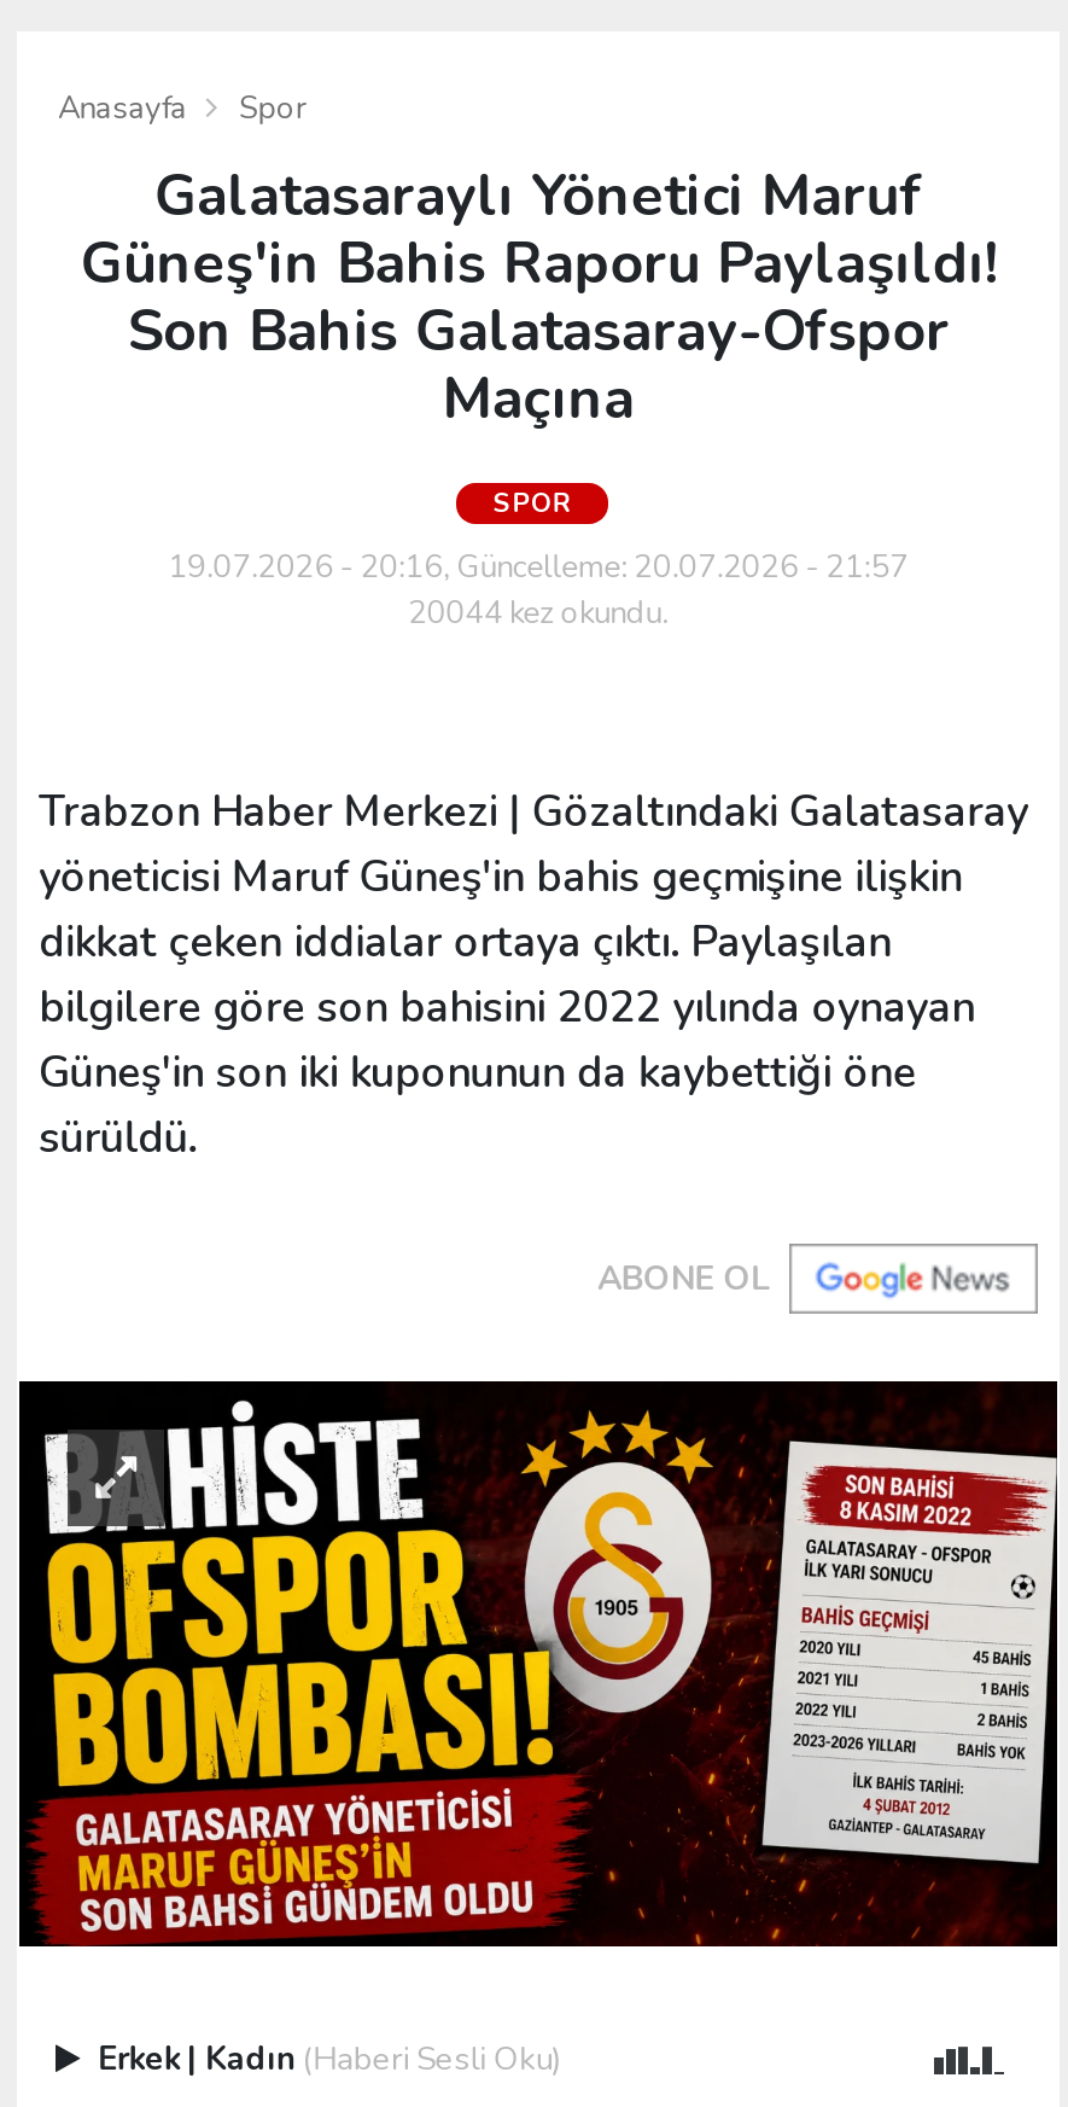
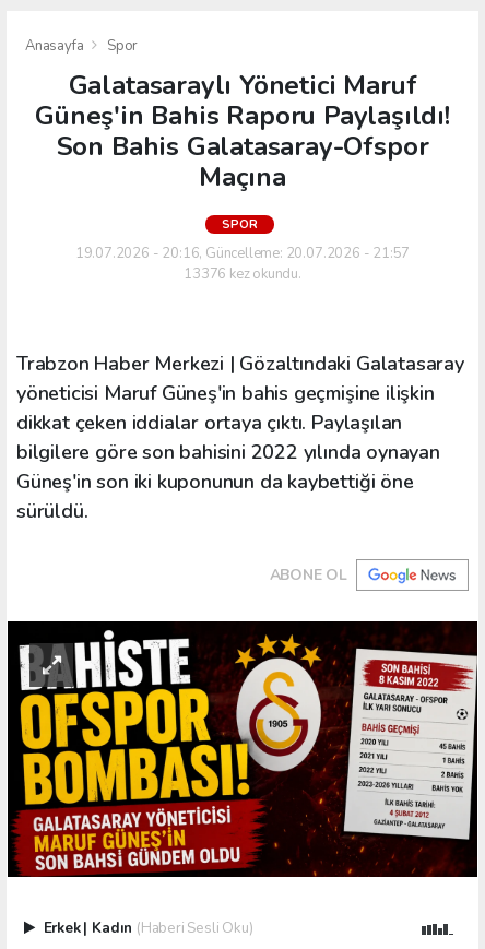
- 20044 kez okundu.
+ 13376 kez okundu.
